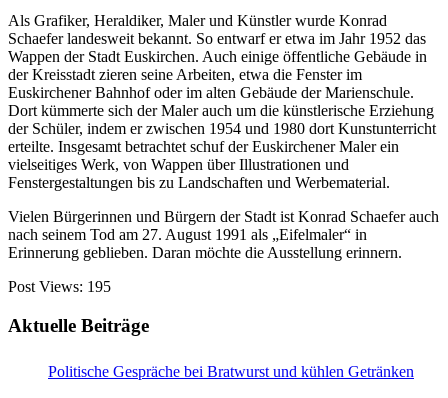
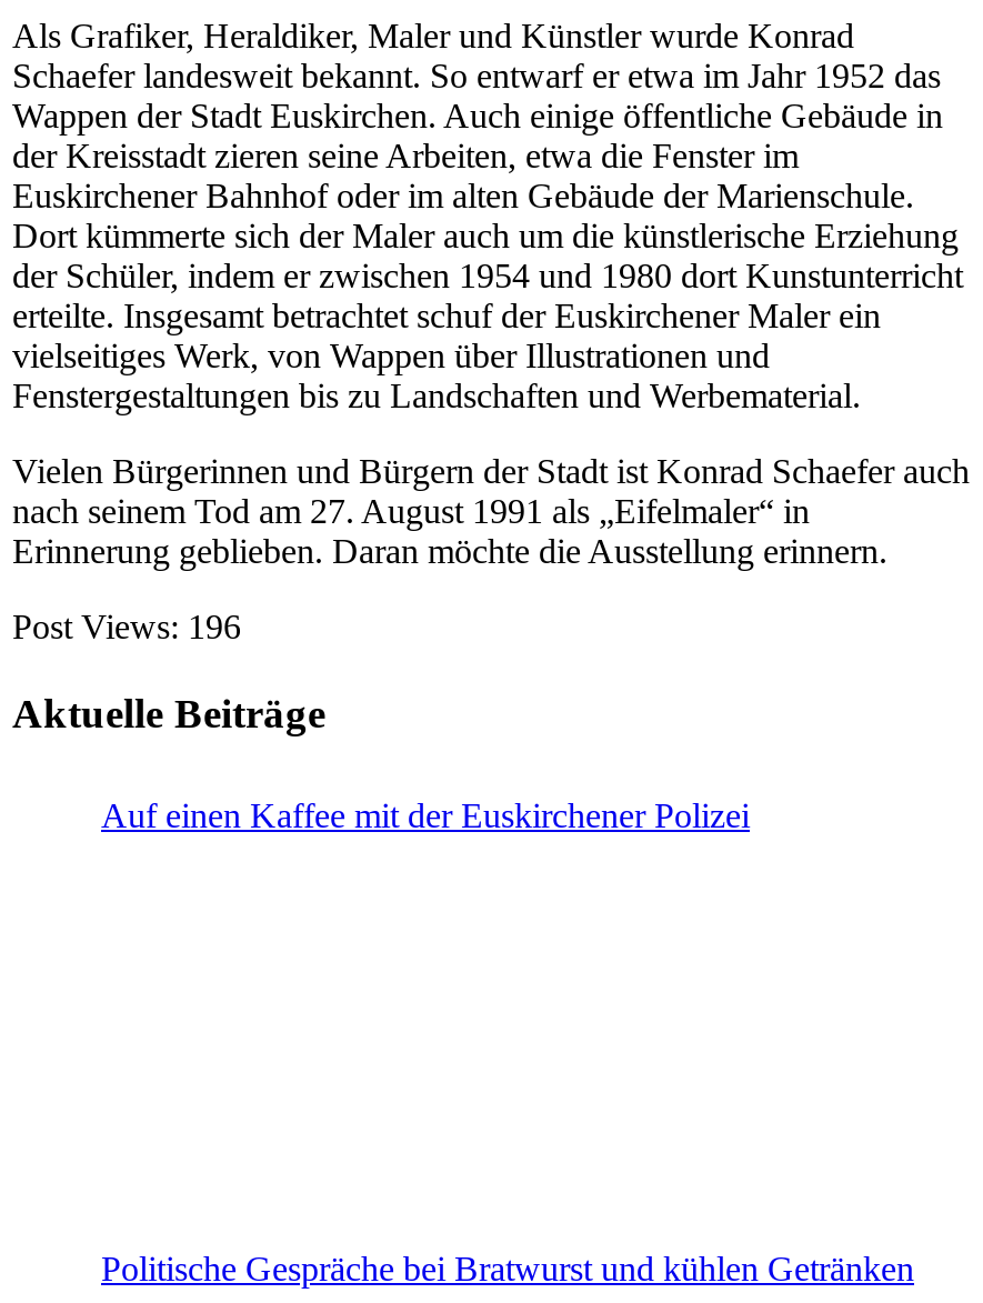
- Post Views: 195
+ Post Views: 196

+ Auf einen Kaffee mit der Euskirchener Polizei
